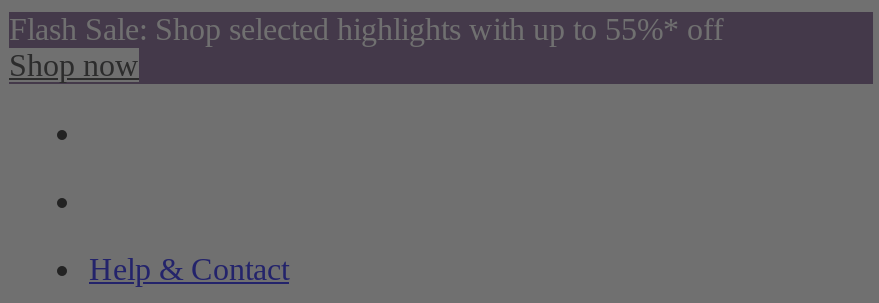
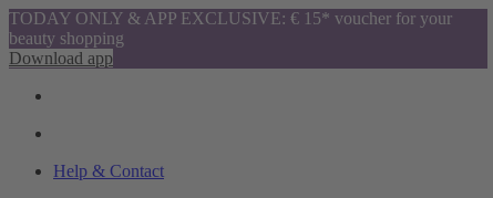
- Flash Sale: Shop selected highlights with up to 55%* off
- Shop now
+ TODAY ONLY & APP EXCLUSIVE: € 15* voucher for your
+ beauty shopping
+ Download app
